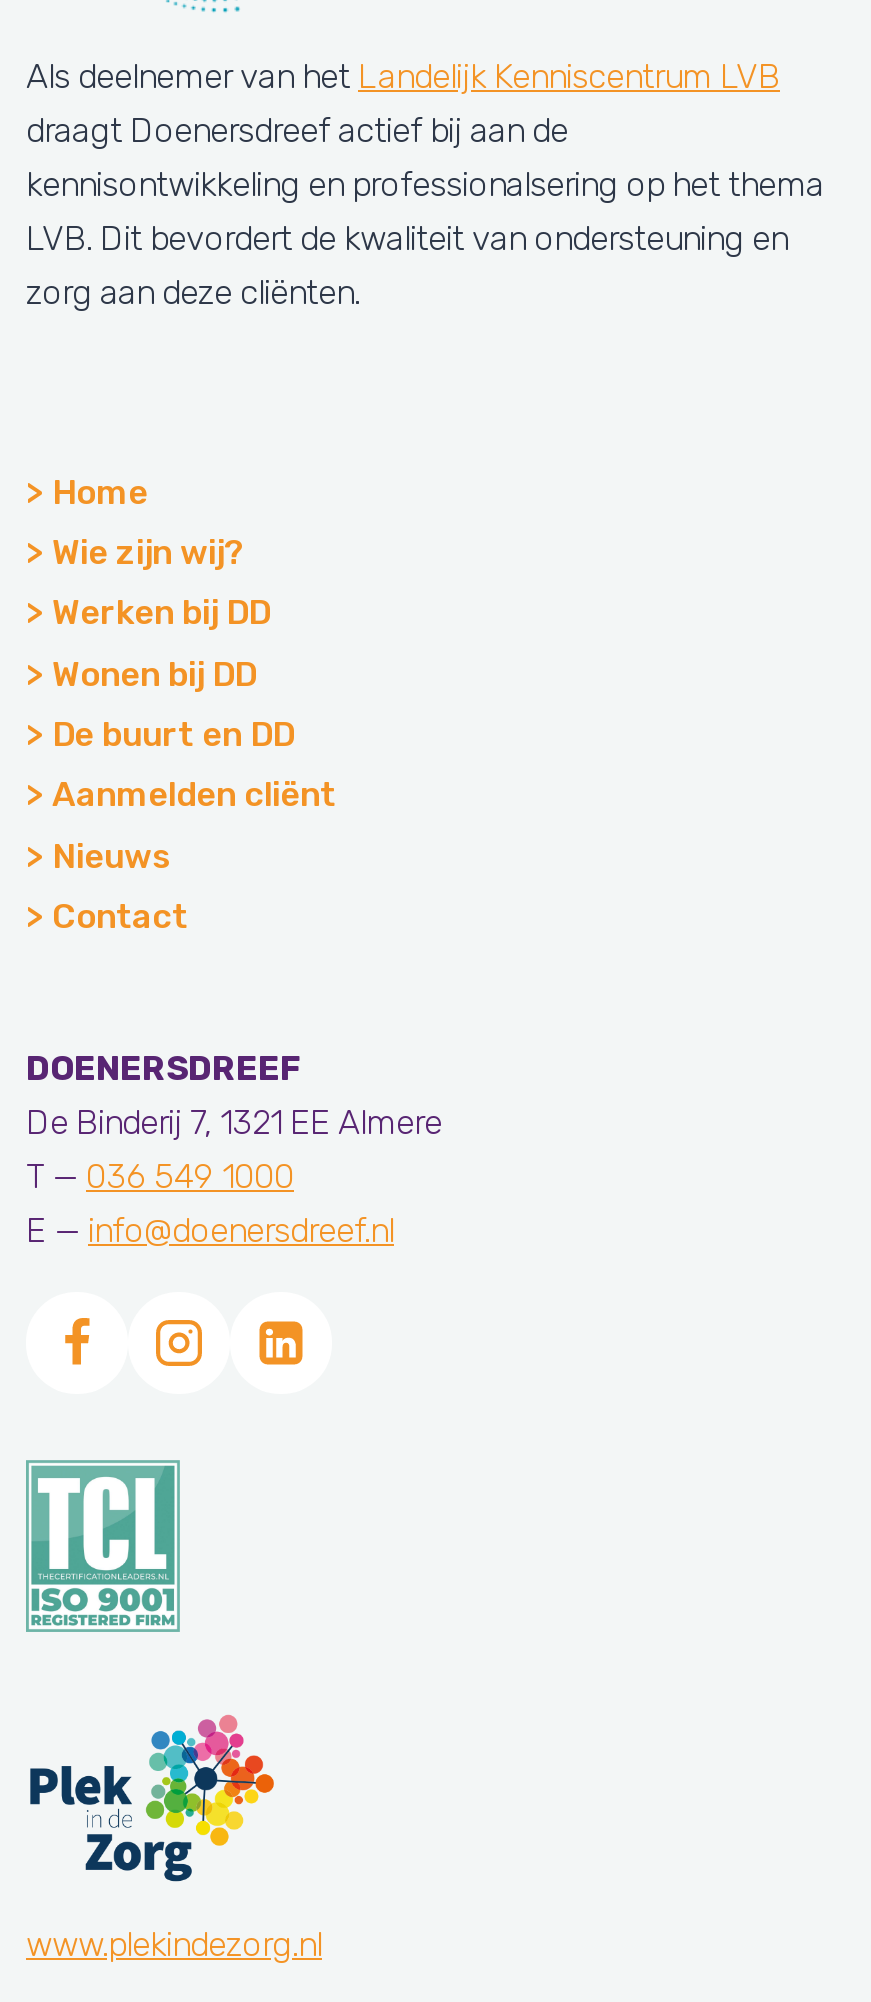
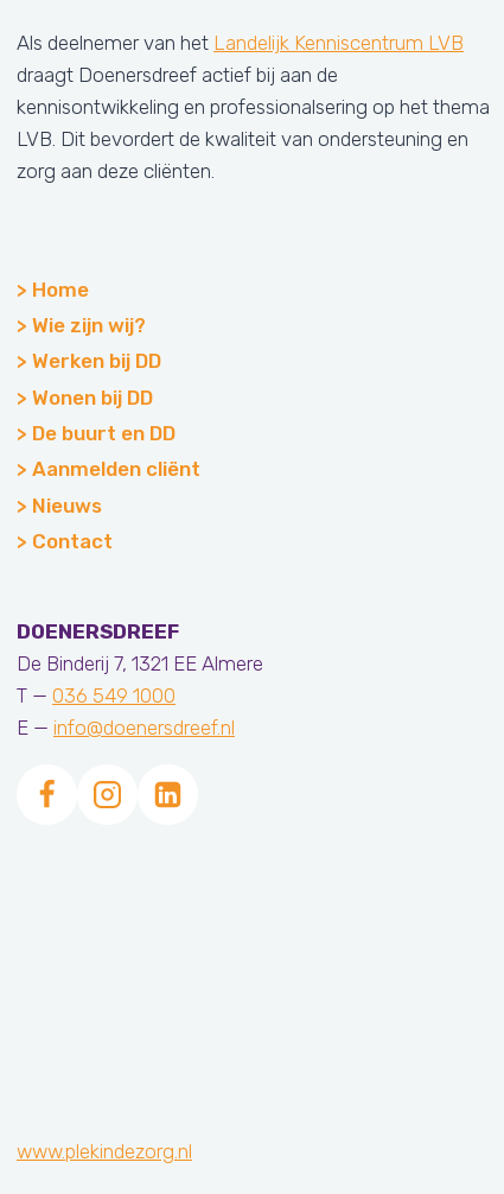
- [image]

- [image]
